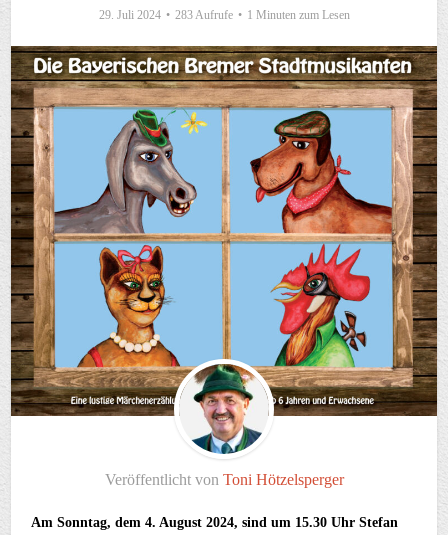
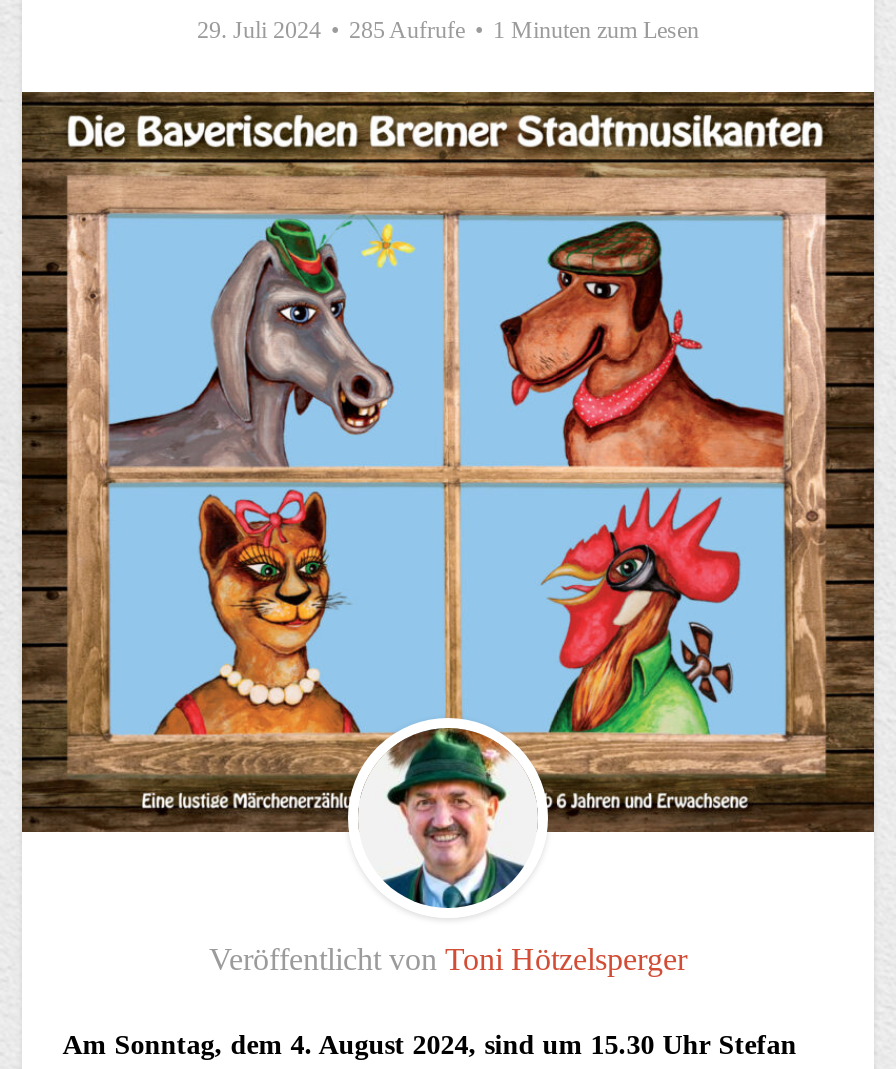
- 29. Juli 2024 283 Aufrufe 1 Minuten zum Lesen
+ 29. Juli 2024 285 Aufrufe 1 Minuten zum Lesen
